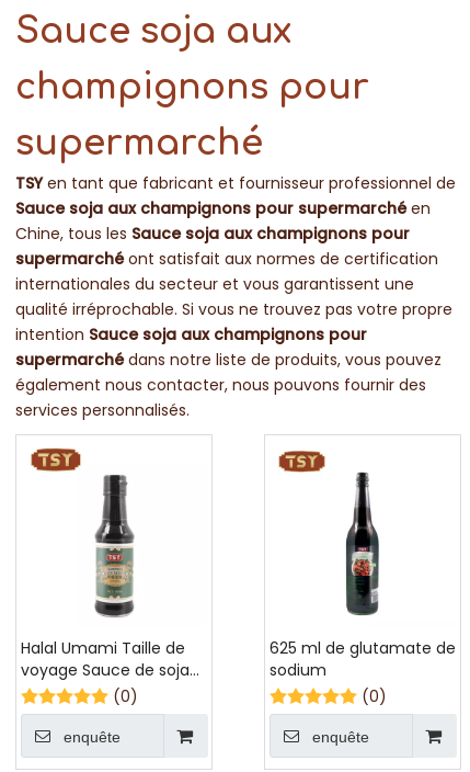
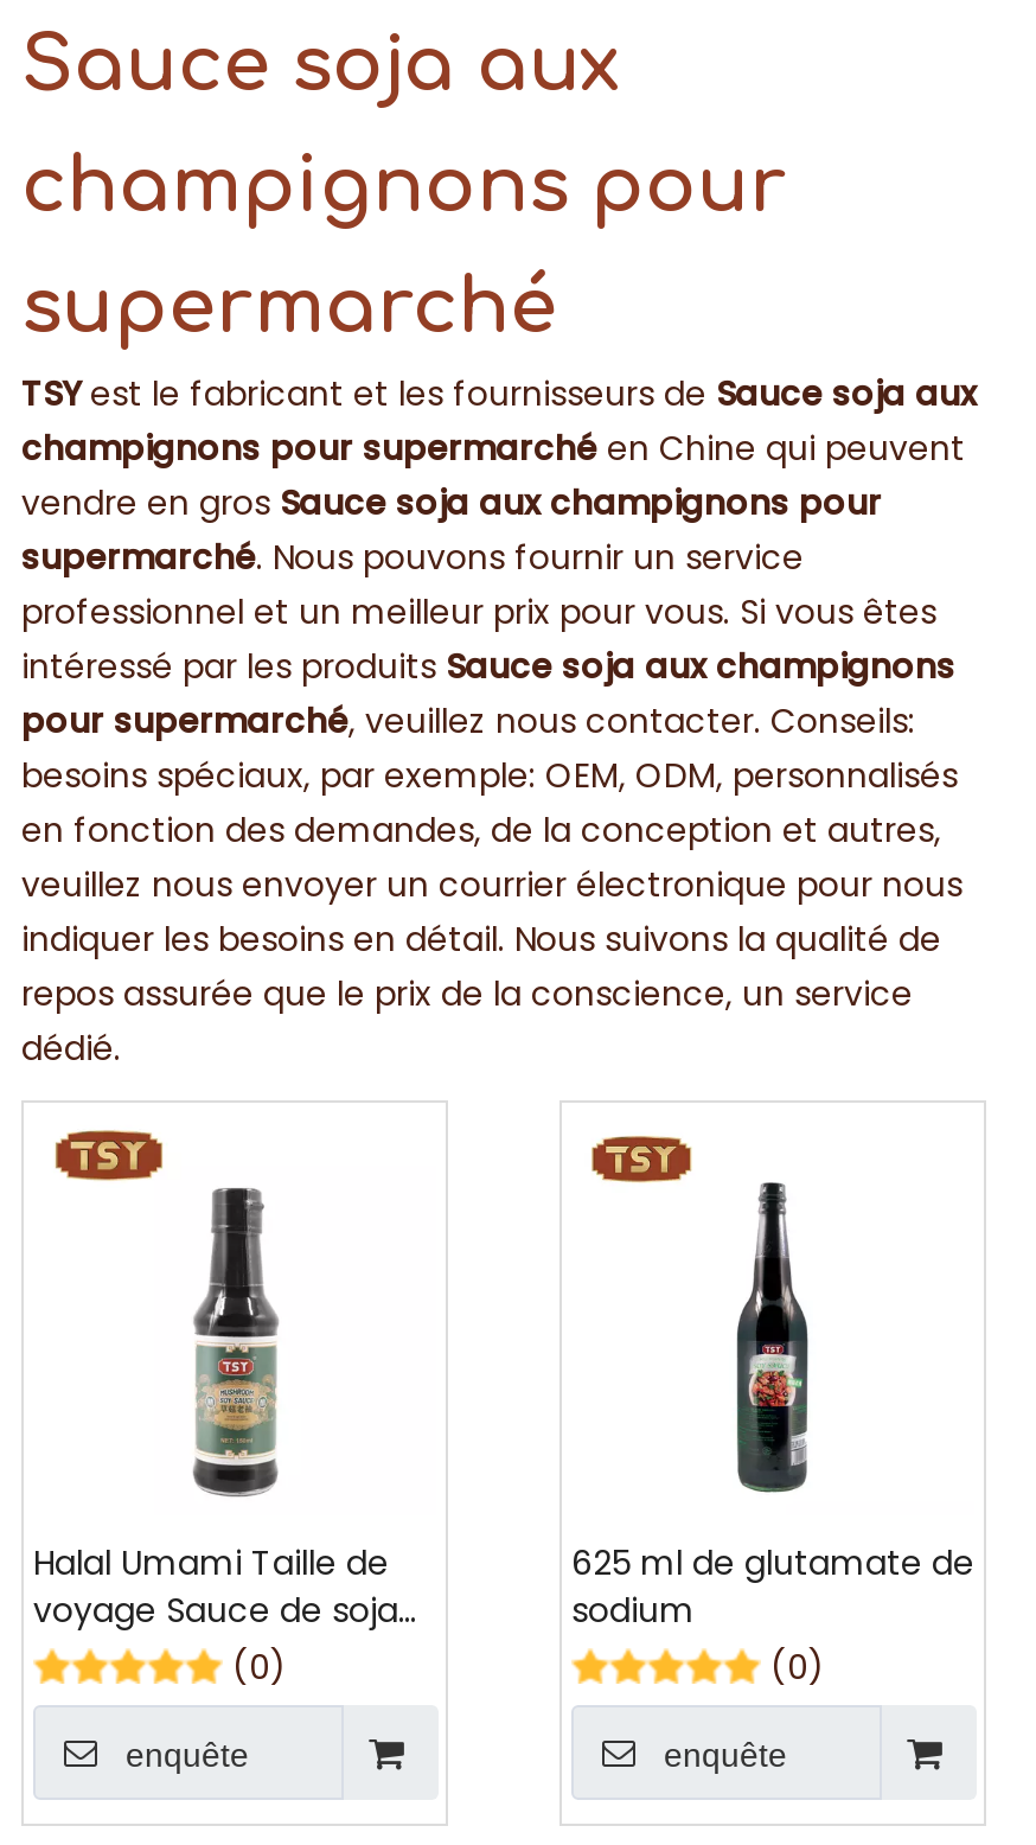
- TSY en tant que fabricant et fournisseur professionnel de
- Sauce soja aux champignons pour supermarché en
- Chine, tous les Sauce soja aux champignons pour
- supermarché ont satisfait aux normes de certification
- internationales du secteur et vous garantissent une
- qualité irréprochable. Si vous ne trouvez pas votre propre
- intention Sauce soja aux champignons pour
- supermarché dans notre liste de produits, vous pouvez
- également nous contacter, nous pouvons fournir des
- services personnalisés.
+ TSY est le fabricant et les fournisseurs de Sauce soja aux
+ champignons pour supermarché en Chine qui peuvent
+ vendre en gros Sauce soja aux champignons pour
+ supermarché. Nous pouvons fournir un service
+ professionnel et un meilleur prix pour vous. Si vous êtes
+ intéressé par les produits Sauce soja aux champignons
+ pour supermarché, veuillez nous contacter. Conseils:
+ besoins spéciaux, par exemple: OEM, ODM, personnalisés
+ en fonction des demandes, de la conception et autres,
+ veuillez nous envoyer un courrier électronique pour nous
+ indiquer les besoins en détail. Nous suivons la qualité de
+ repos assurée que le prix de la conscience, un service
+ dédié.
